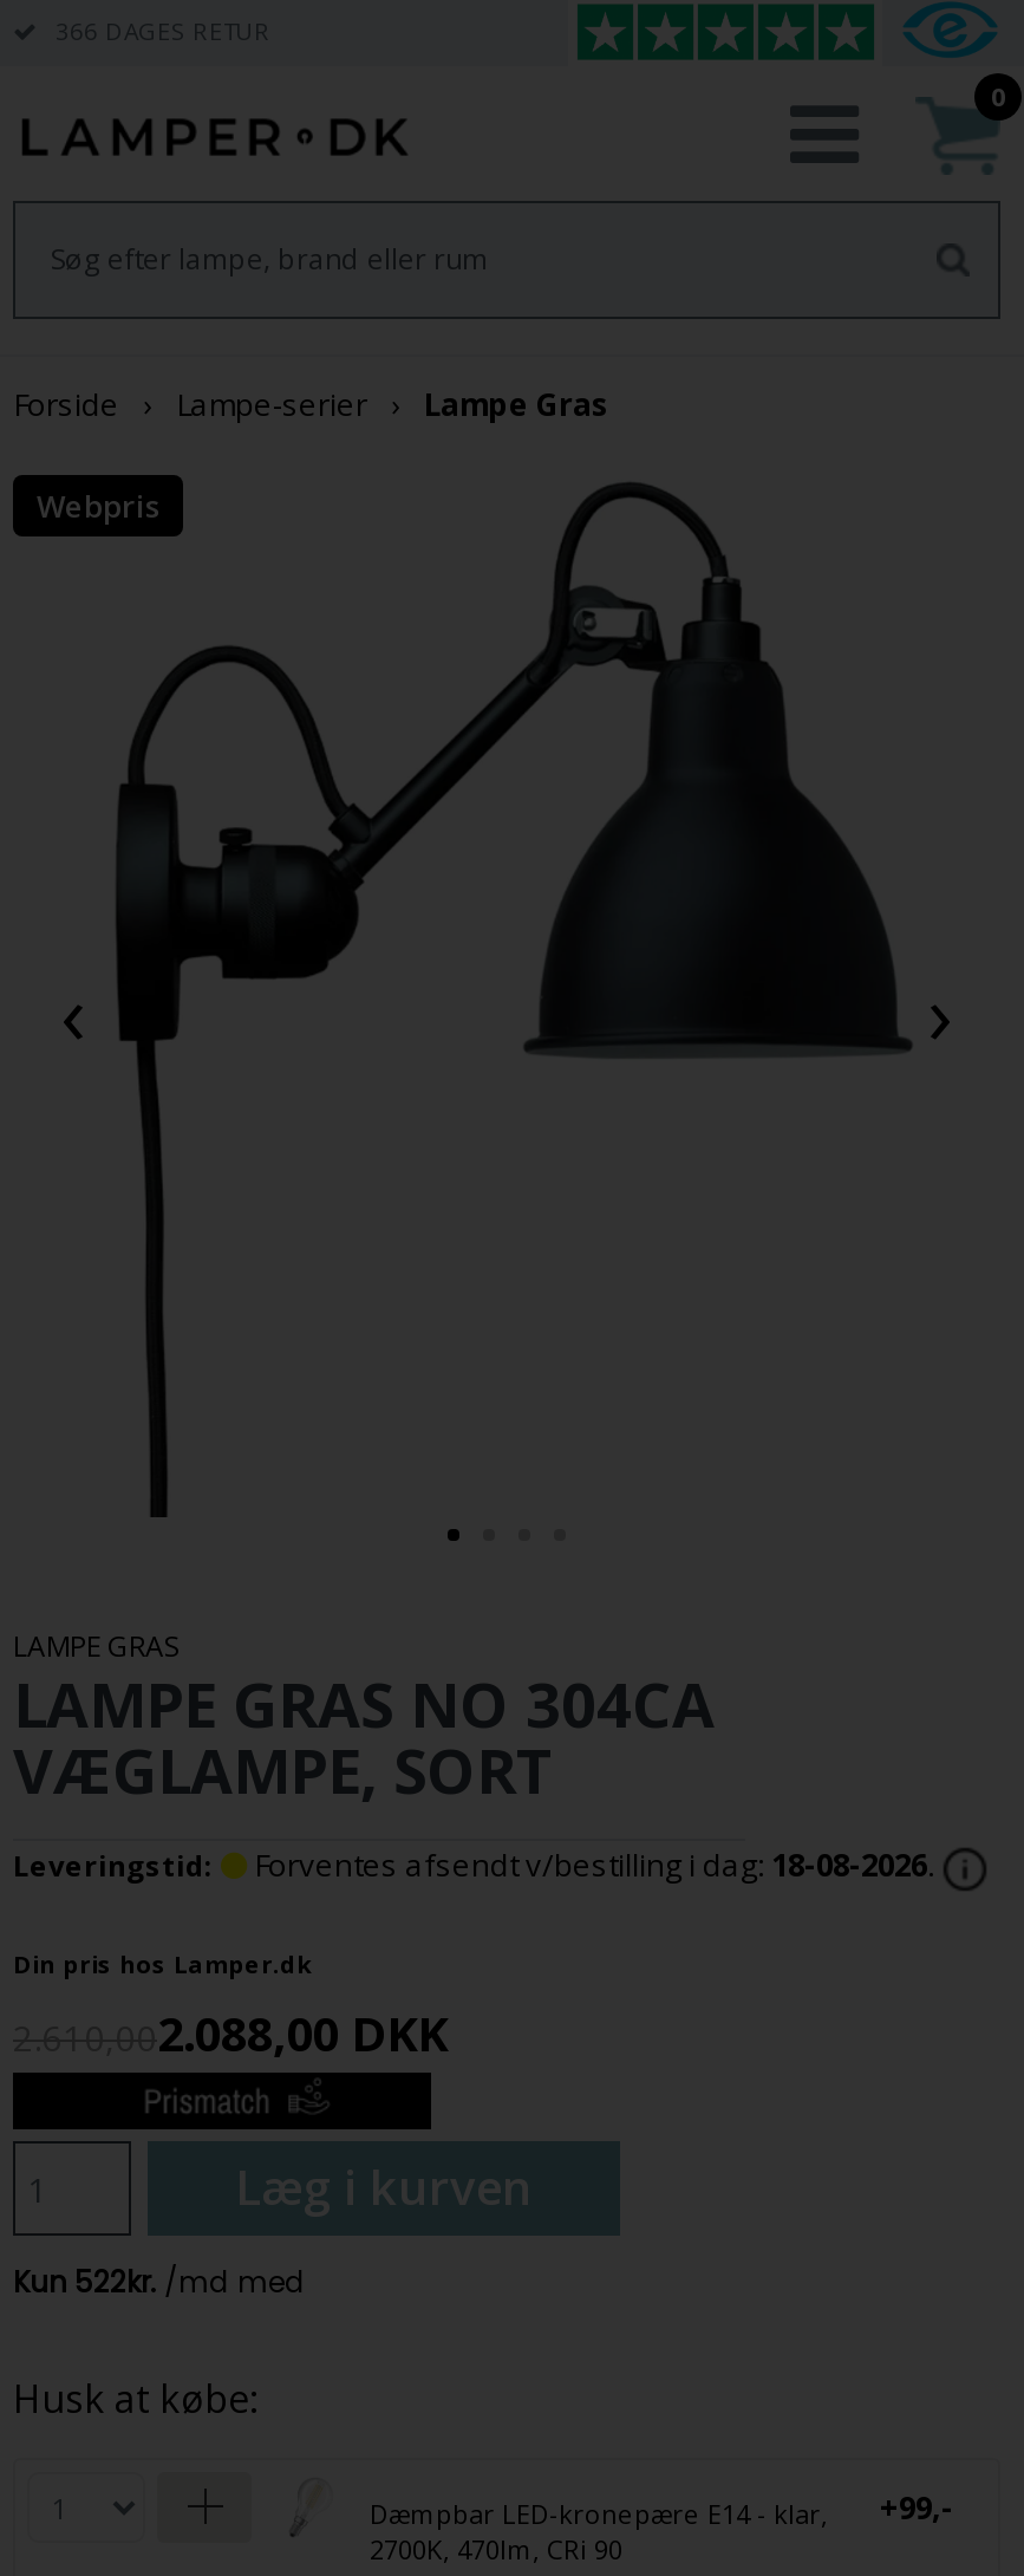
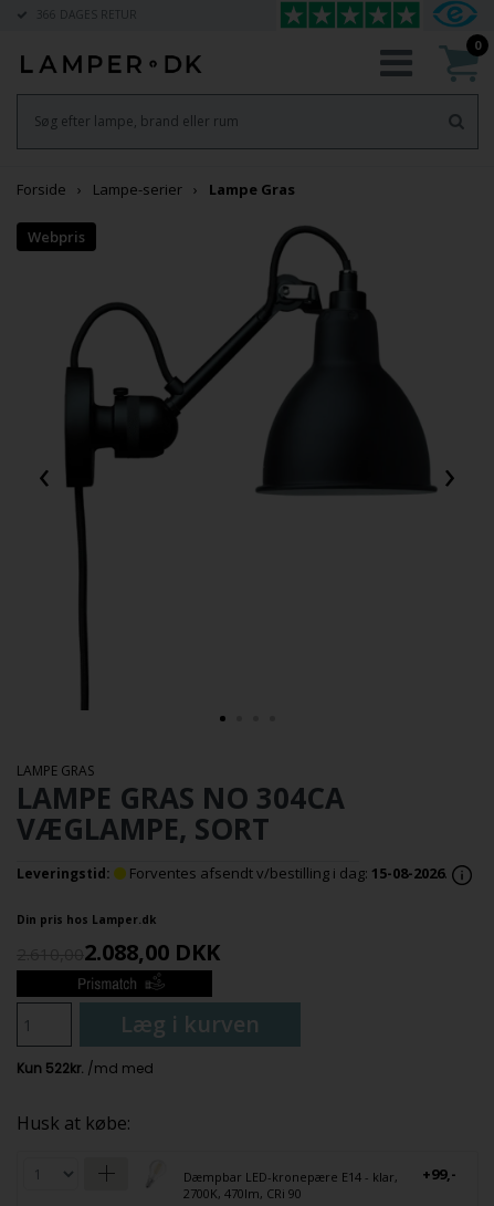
- Forventes afsendt v/bestilling i dag: 18-08-2026.
+ Forventes afsendt v/bestilling i dag: 15-08-2026.
